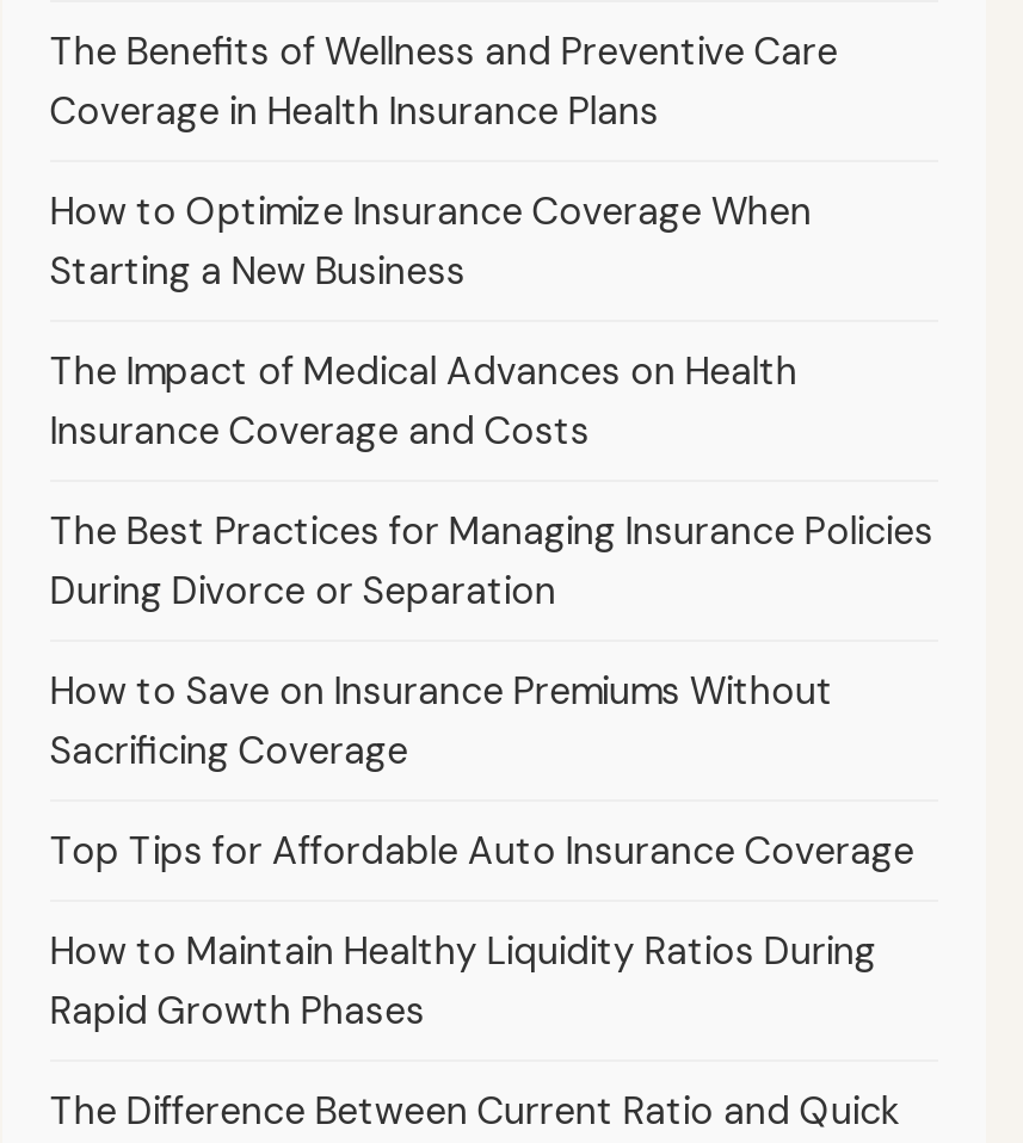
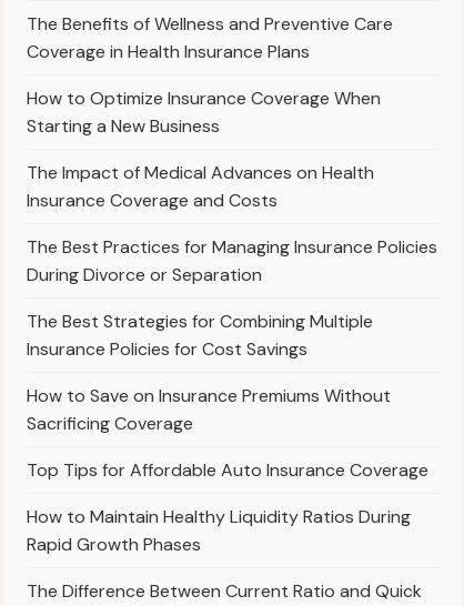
+ The Best Strategies for Combining Multiple
+ Insurance Policies for Cost Savings
